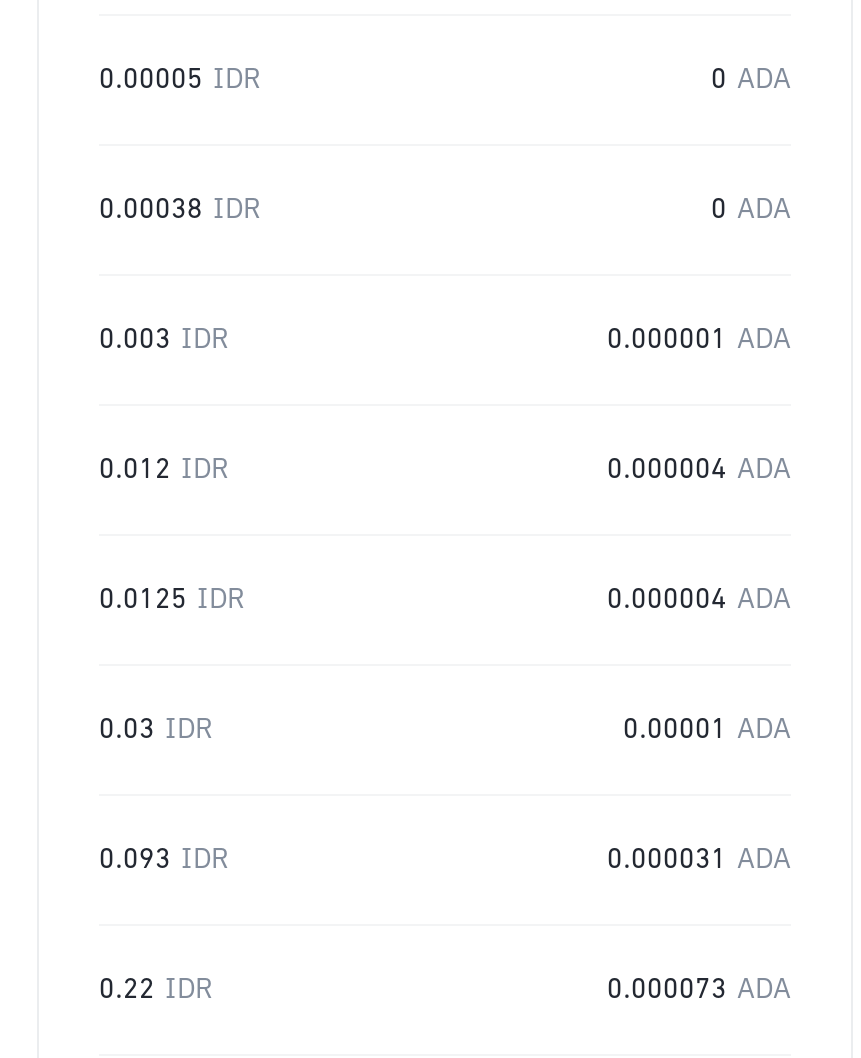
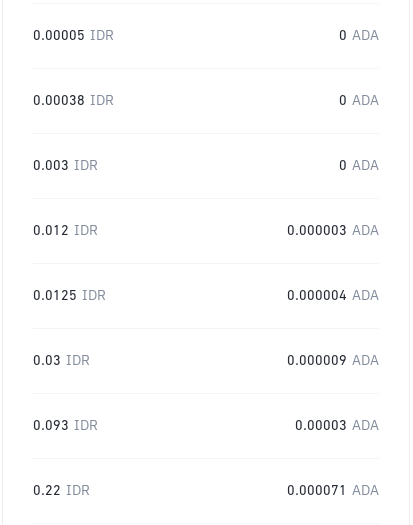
- 0.000001 ADA
+ 0 ADA

- 0.000004 ADA
+ 0.000003 ADA

- 0.00001 ADA
+ 0.000009 ADA

- 0.000031 ADA
+ 0.00003 ADA

- 0.000073 ADA
+ 0.000071 ADA
